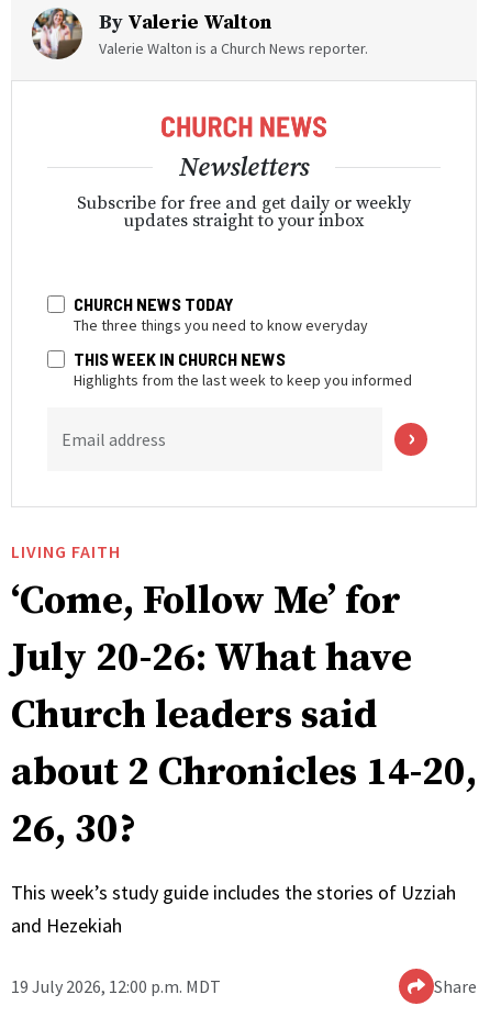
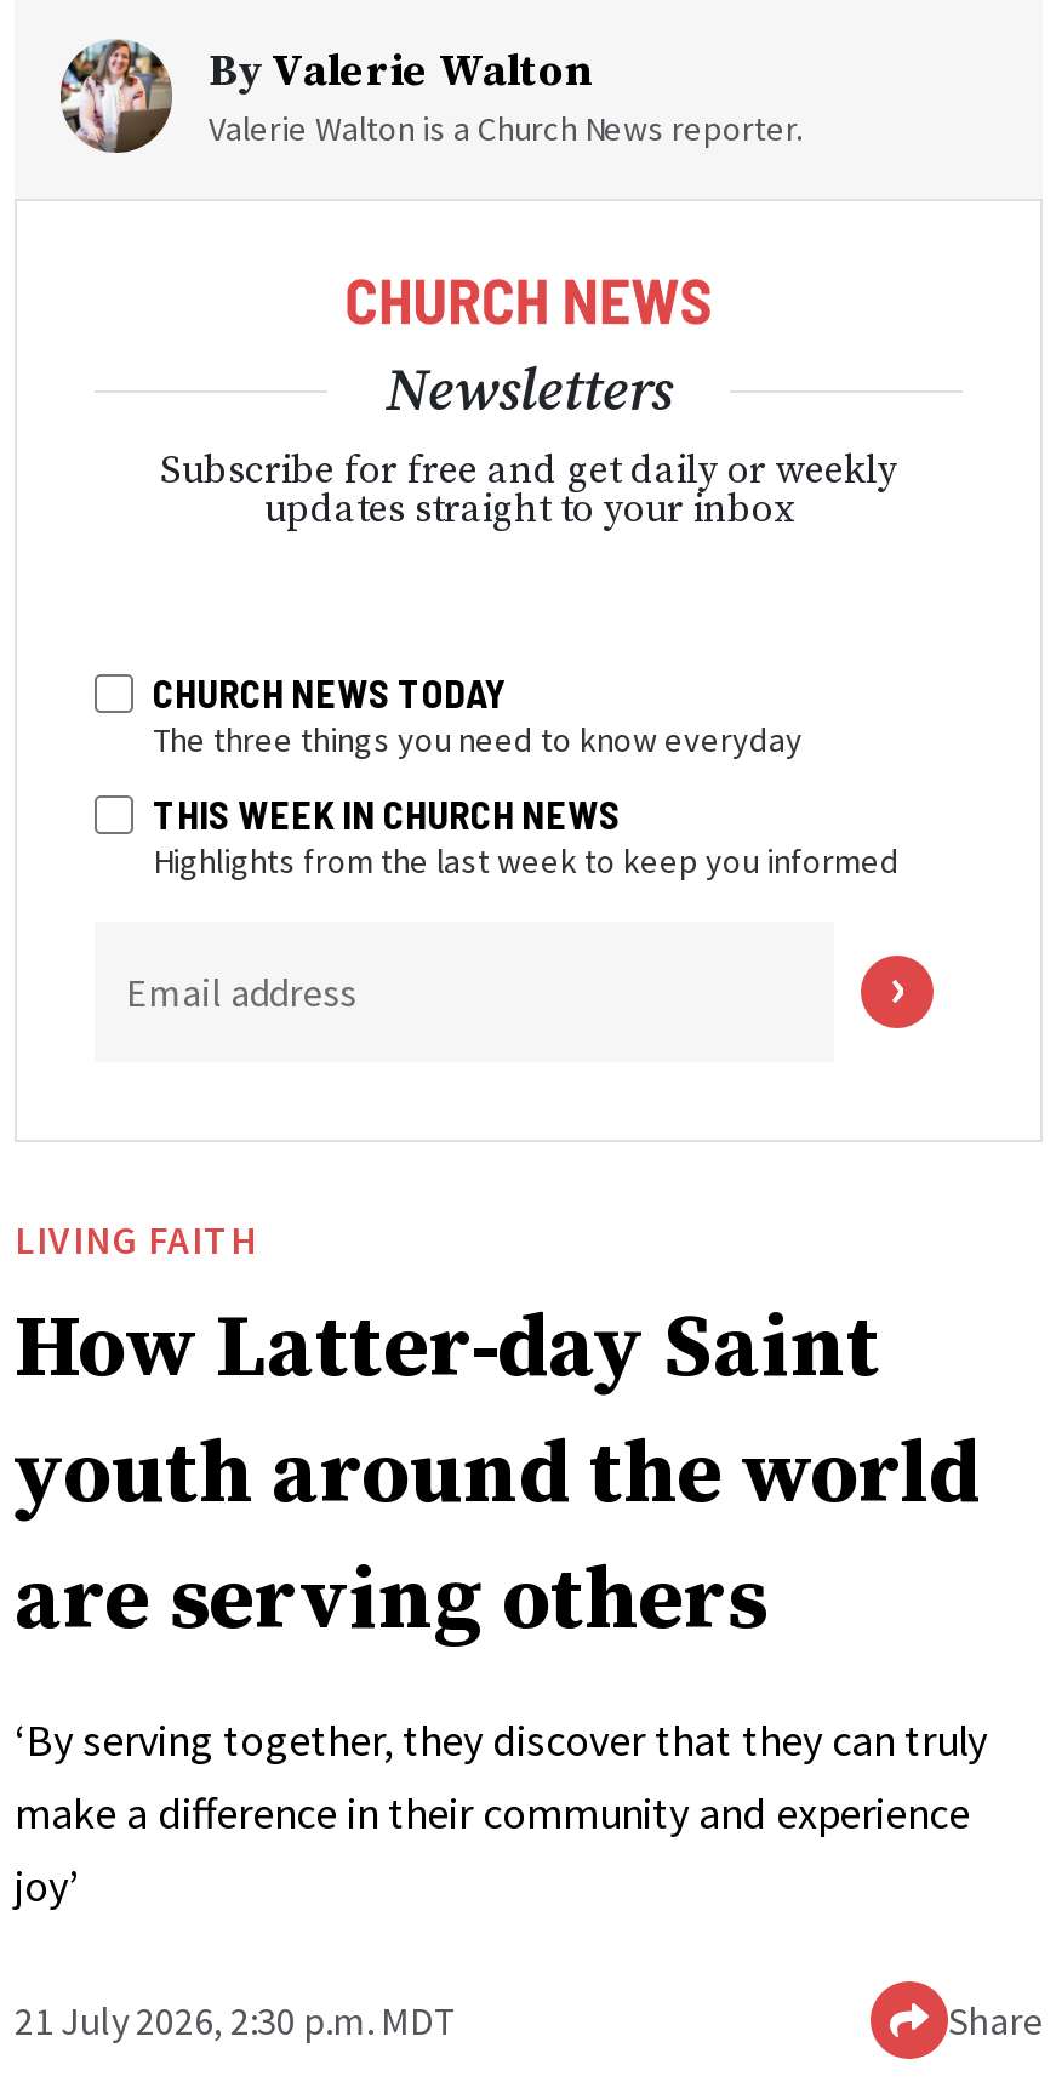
- ‘Come, Follow Me’ for
- July 20-26: What have
- Church leaders said
- about 2 Chronicles 14-20,
- 26, 30?
+ How Latter-day Saint
+ youth around the world
+ are serving others

- This week’s study guide includes the stories of Uzziah
- and Hezekiah
+ ‘By serving together, they discover that they can truly
+ make a difference in their community and experience
+ joy’

- 19 July 2026, 12:00 p.m. MDT
+ 21 July 2026, 2:30 p.m. MDT
